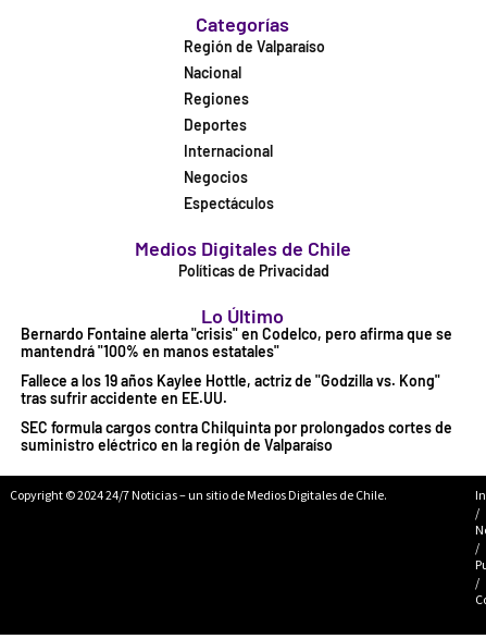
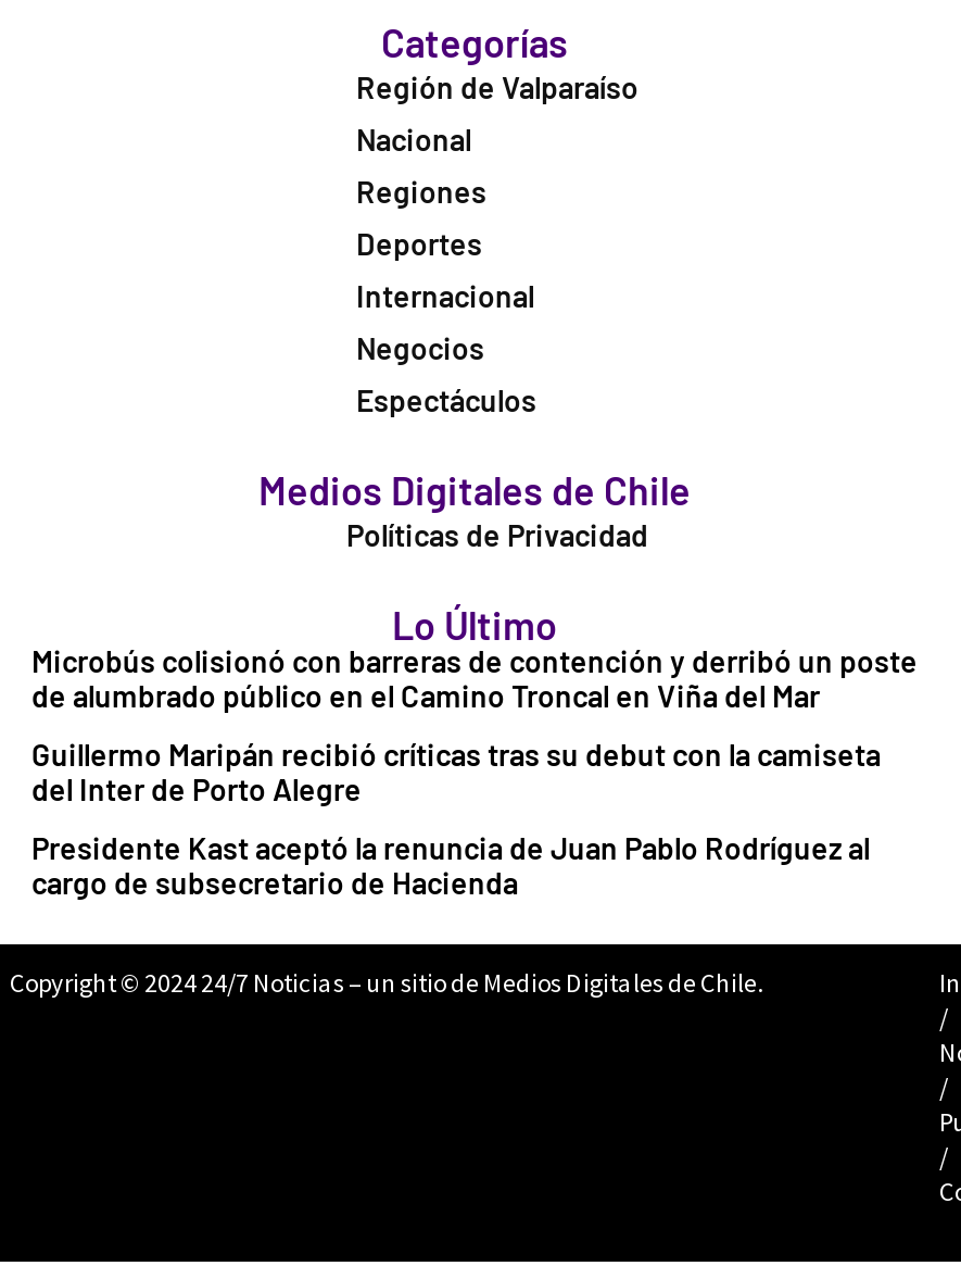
- Bernardo Fontaine alerta "crisis" en Codelco, pero afirma que se
- mantendrá "100% en manos estatales"
+ Microbús colisionó con barreras de contención y derribó un poste
+ de alumbrado público en el Camino Troncal en Viña del Mar

- Fallece a los 19 años Kaylee Hottle, actriz de "Godzilla vs. Kong"
- tras sufrir accidente en EE.UU.
+ Guillermo Maripán recibió críticas tras su debut con la camiseta
+ del Inter de Porto Alegre

- SEC formula cargos contra Chilquinta por prolongados cortes de
- suministro eléctrico en la región de Valparaíso
+ Presidente Kast aceptó la renuncia de Juan Pablo Rodríguez al
+ cargo de subsecretario de Hacienda
